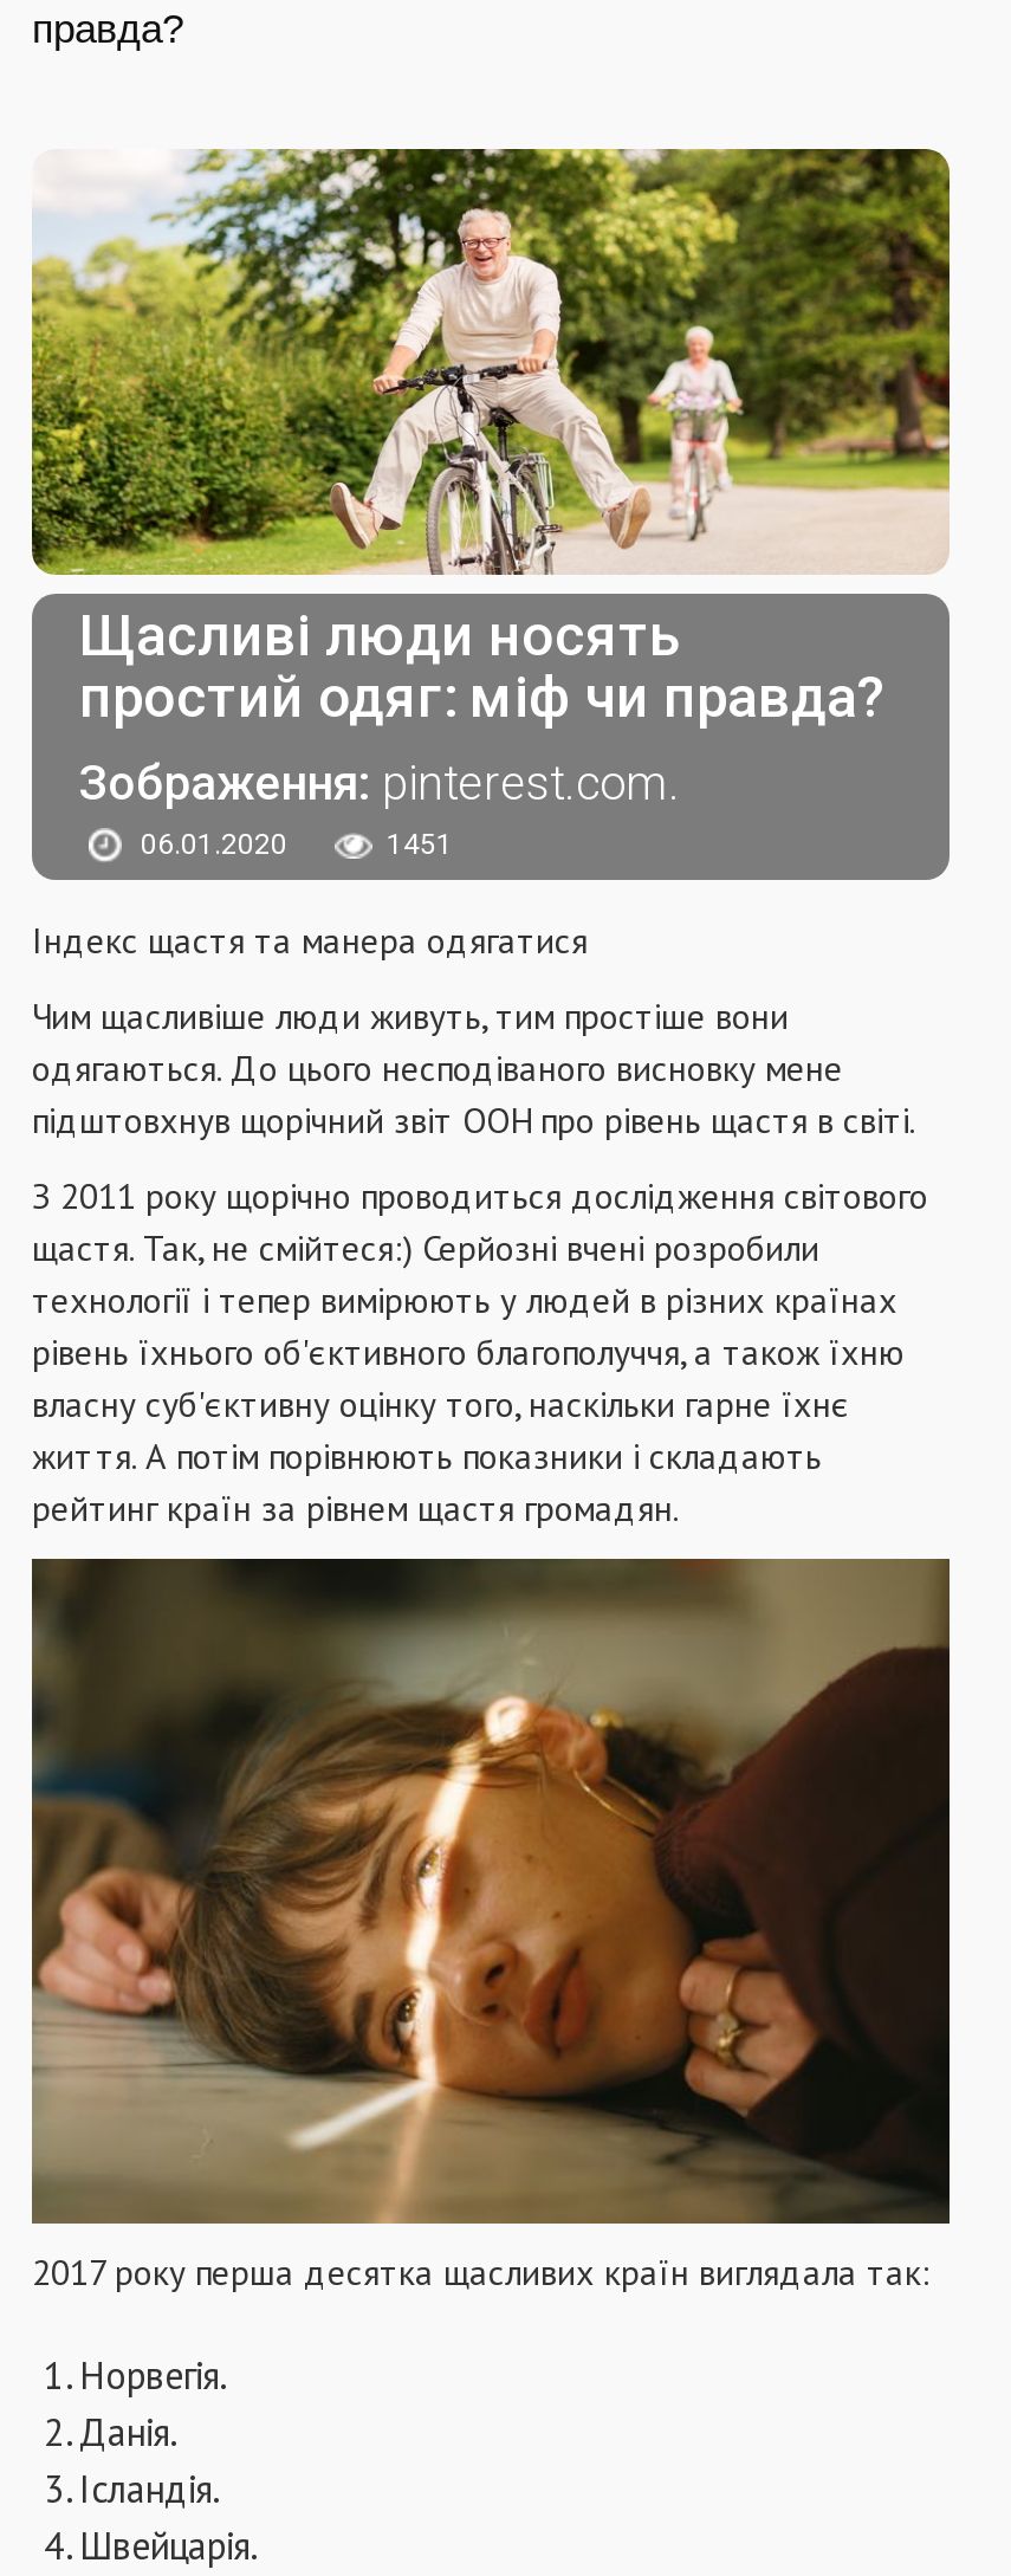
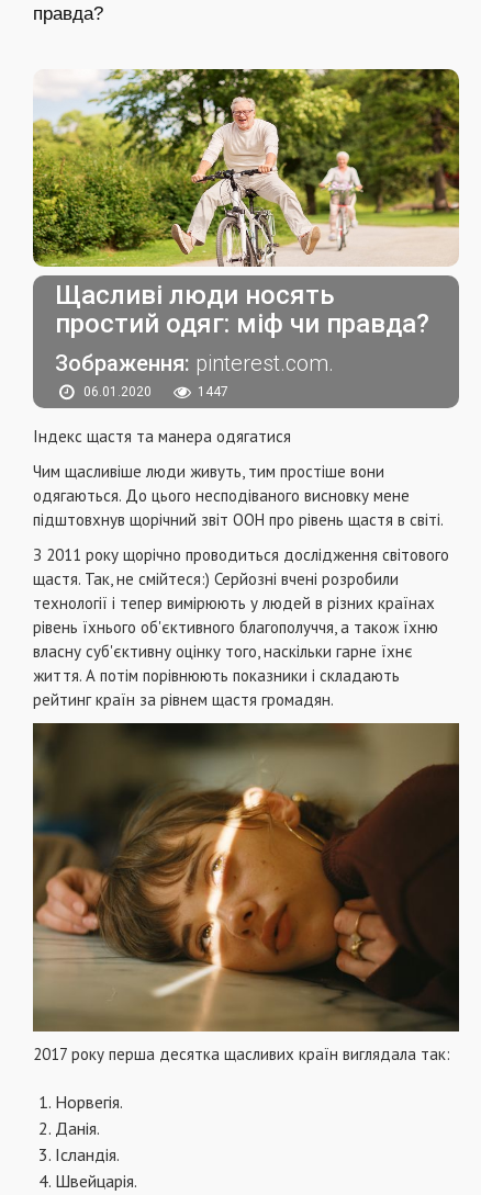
- 1451
+ 1447
